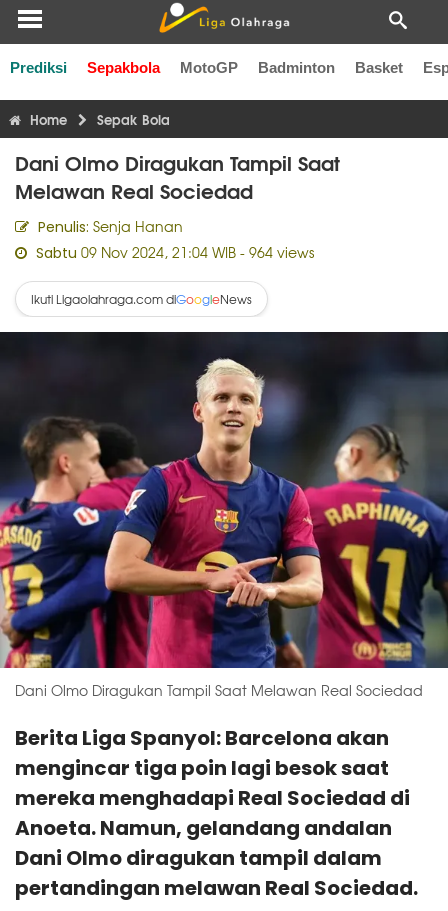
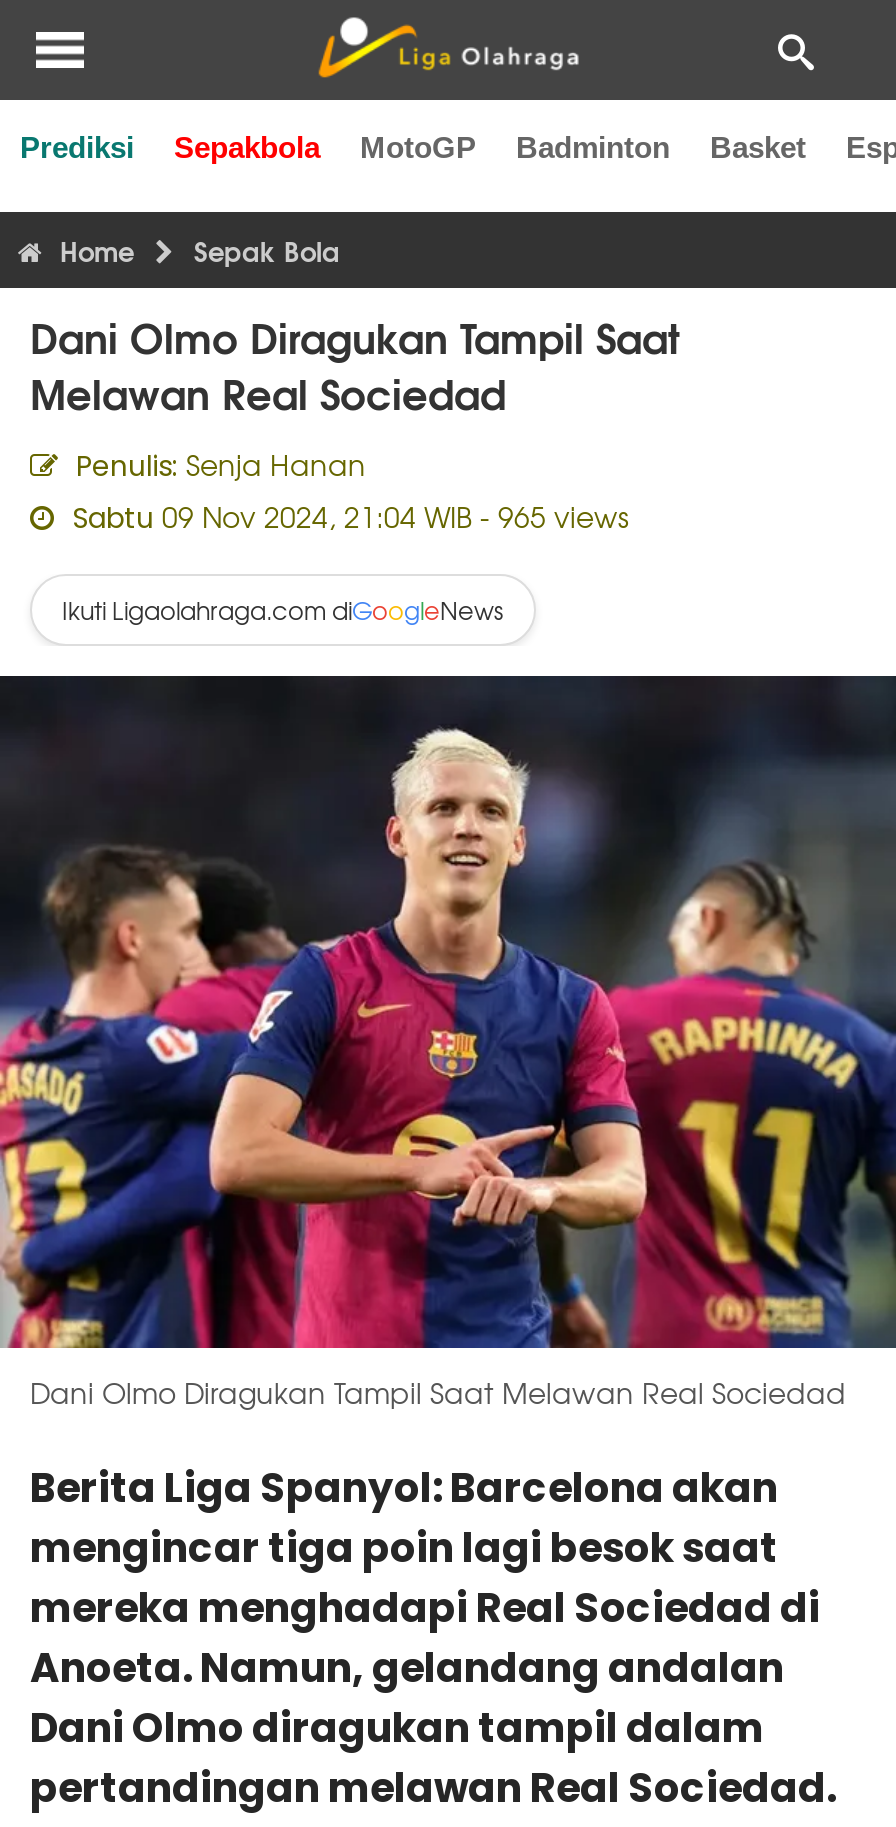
- Sabtu 09 Nov 2024, 21:04 WIB - 964 views
+ Sabtu 09 Nov 2024, 21:04 WIB - 965 views
